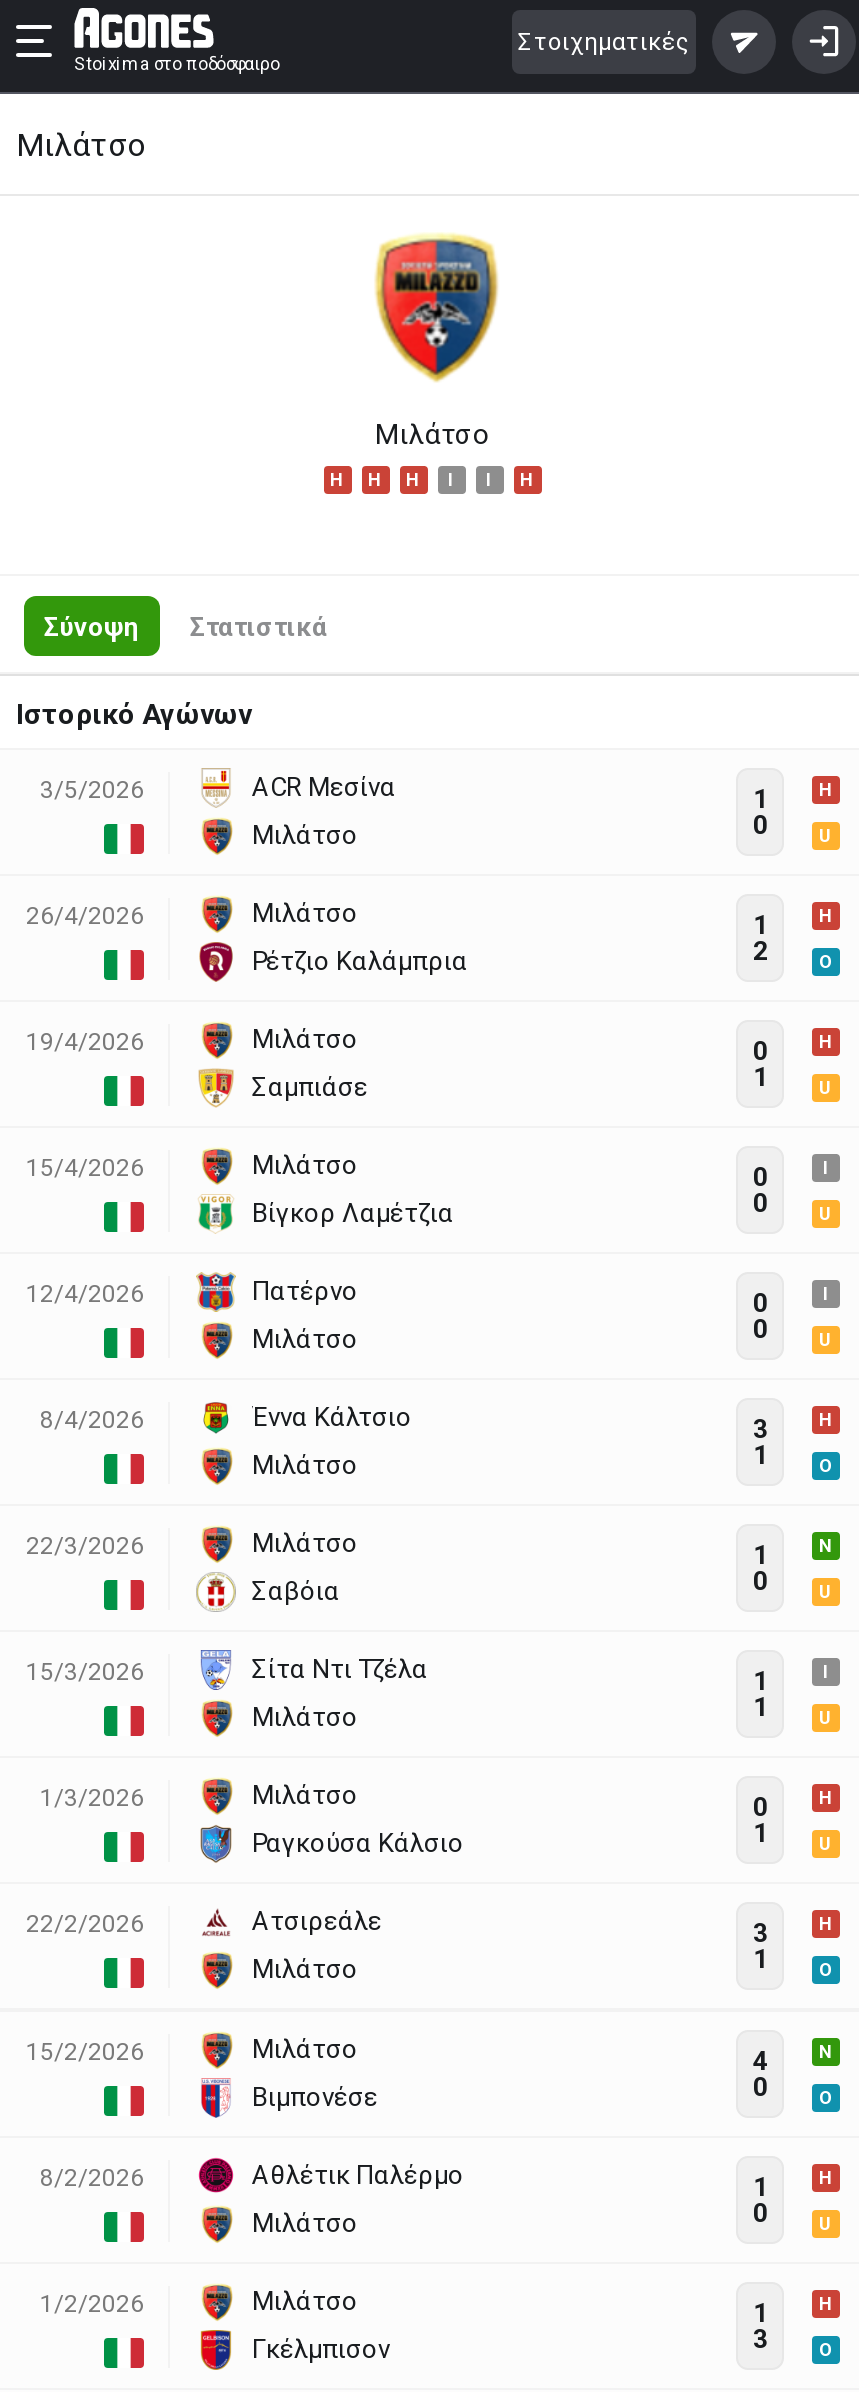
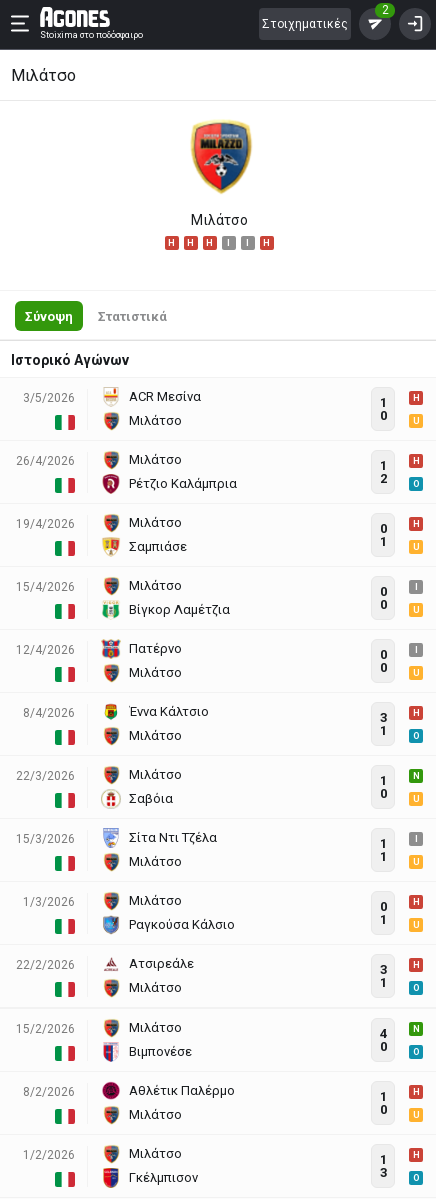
+ 2
